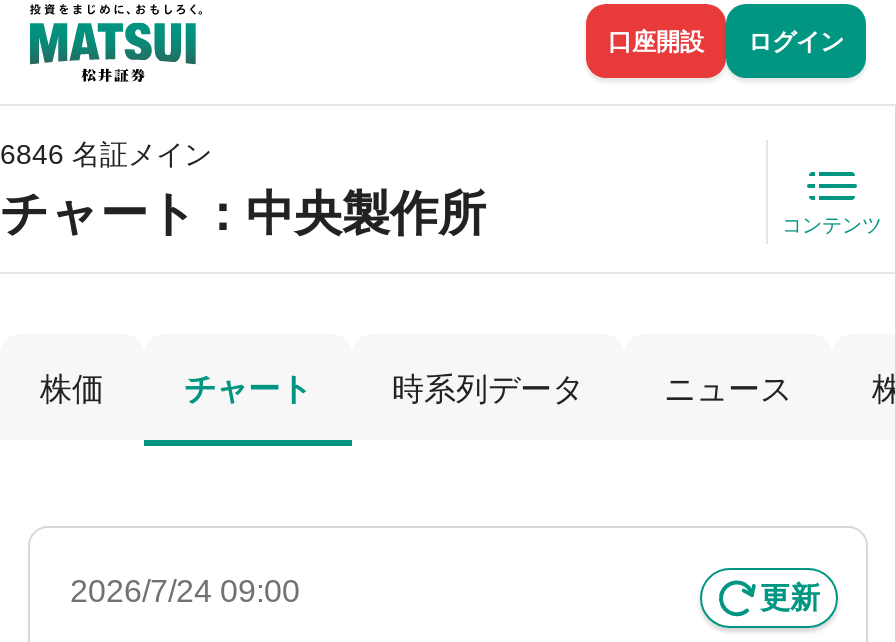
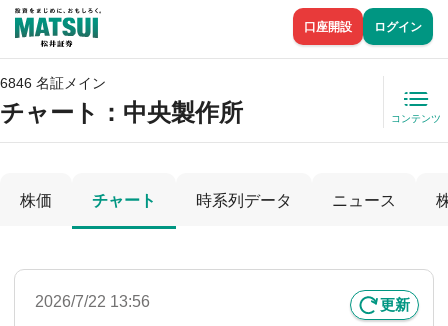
- 2026/7/24 09:00
+ 2026/7/22 13:56
